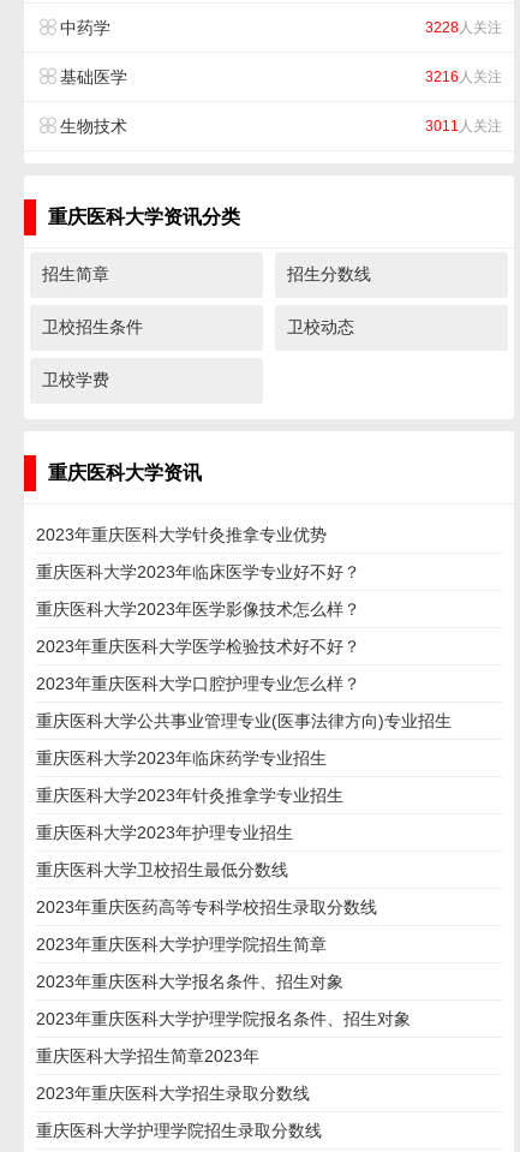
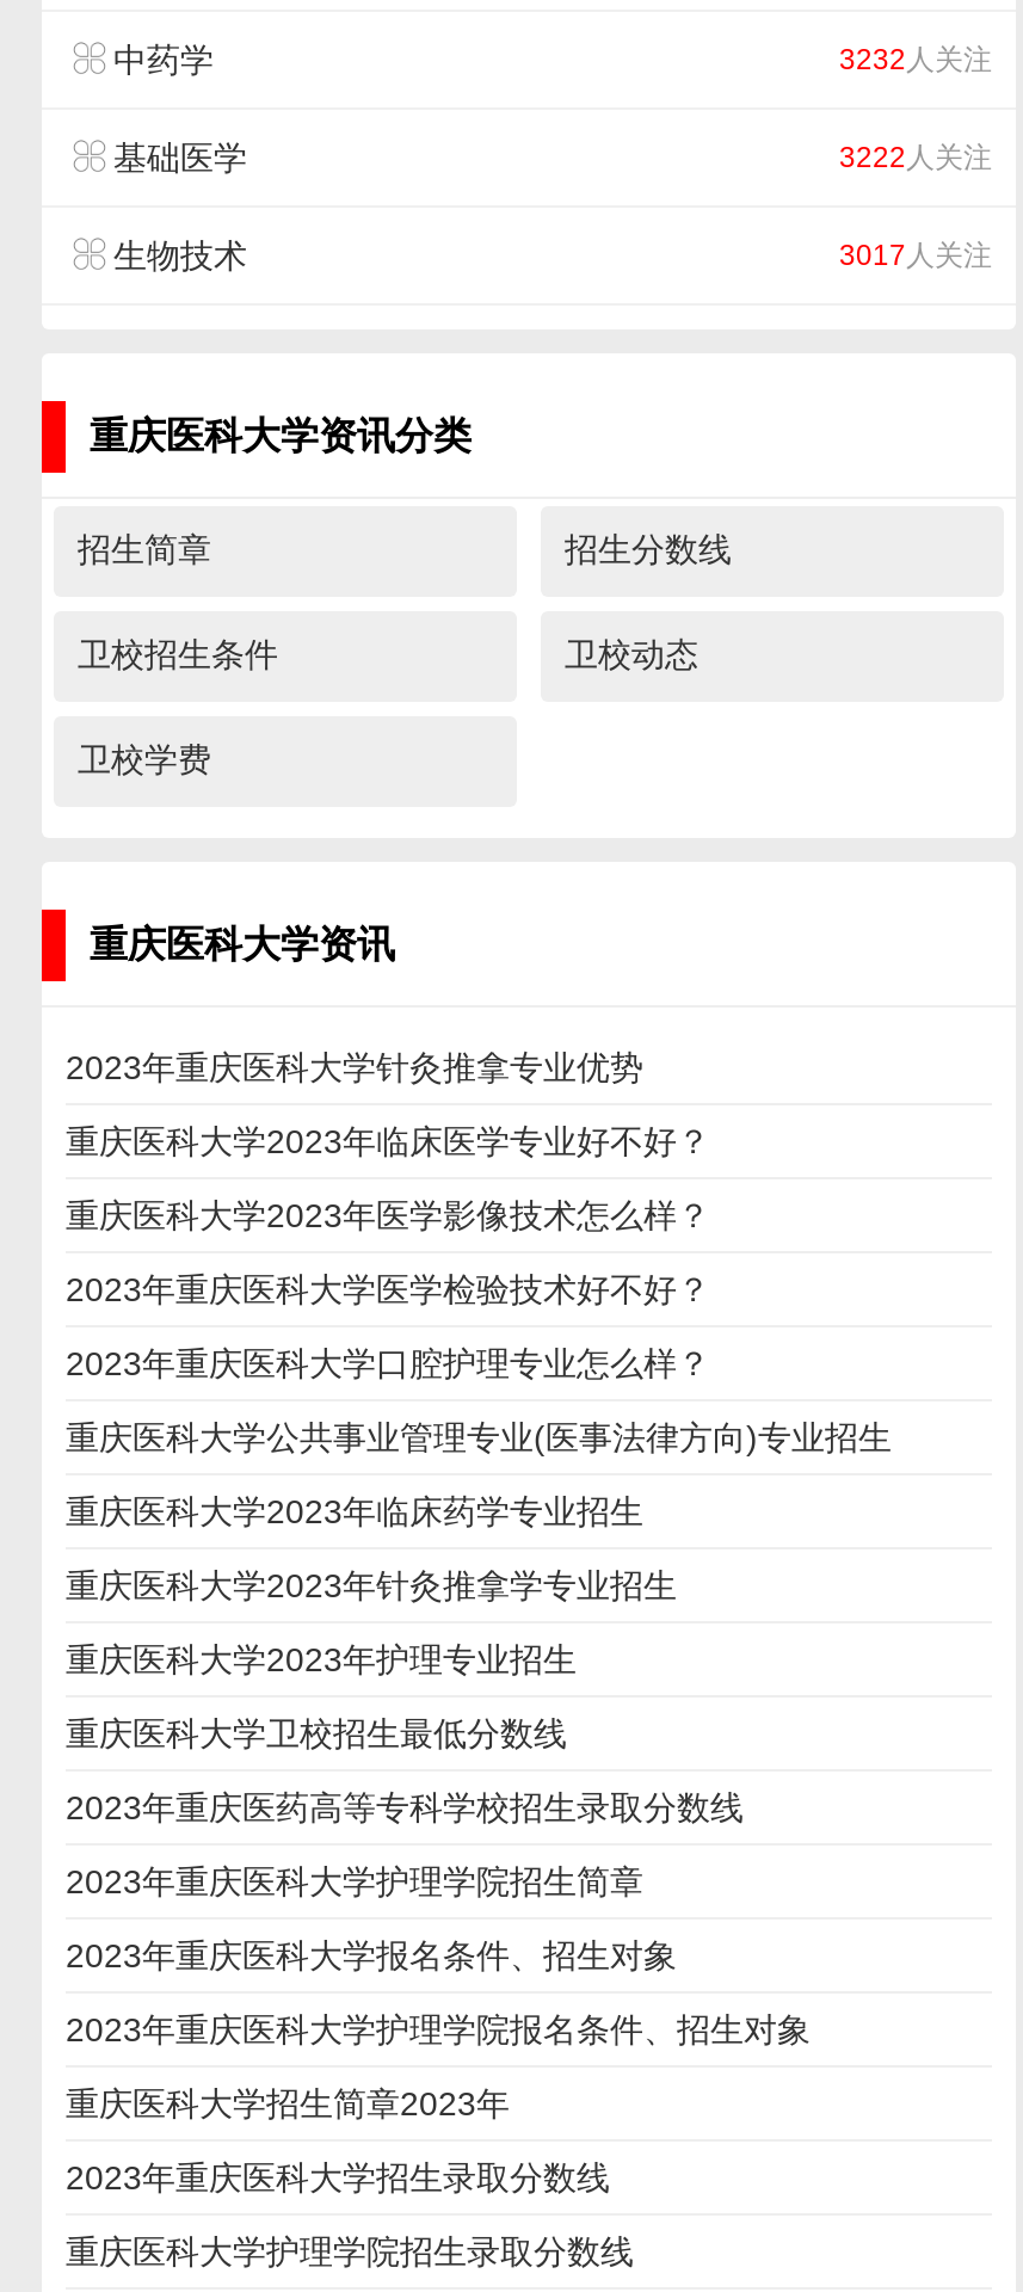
- 3228人关注
+ 3232人关注

- 3216人关注
+ 3222人关注

- 3011人关注
+ 3017人关注
